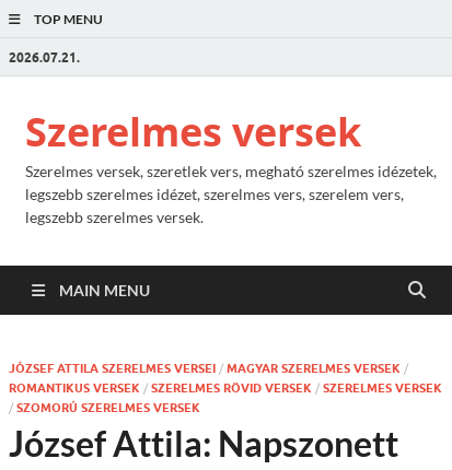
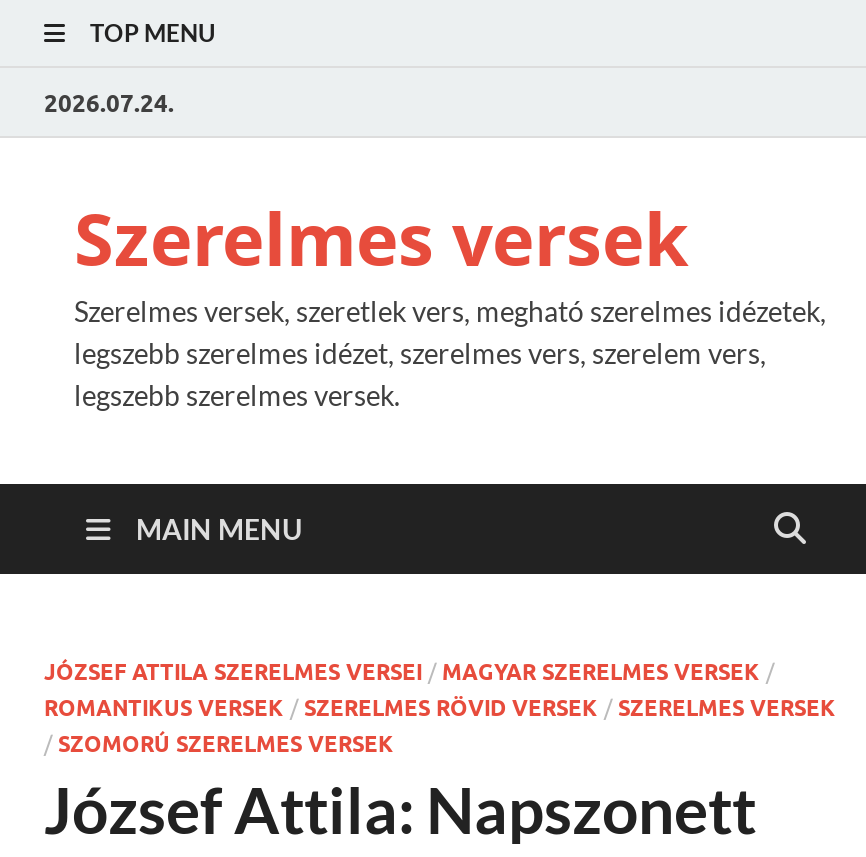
- 2026.07.21.
+ 2026.07.24.
